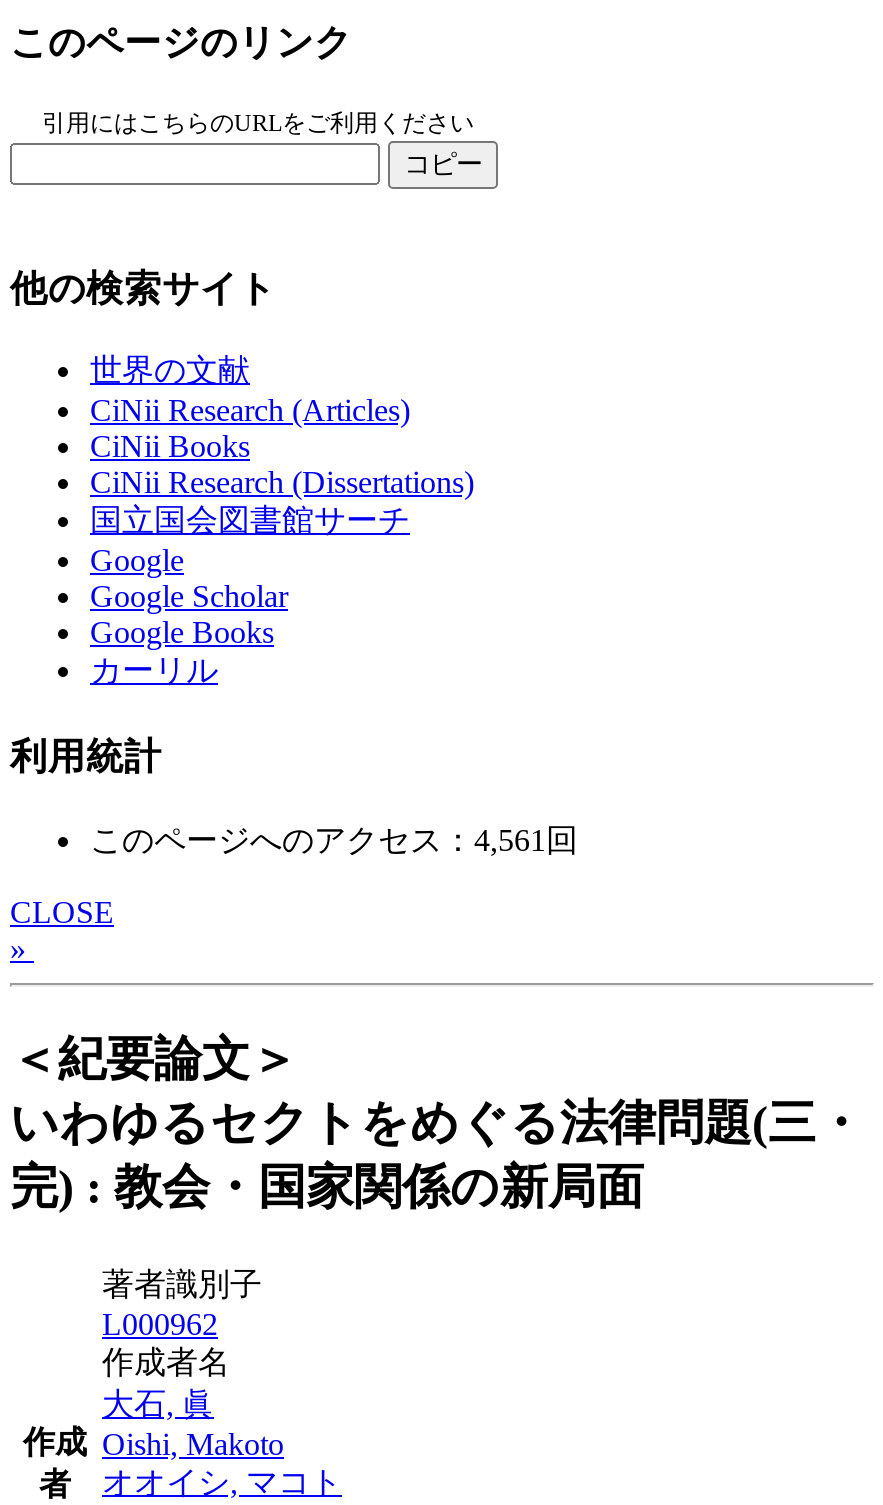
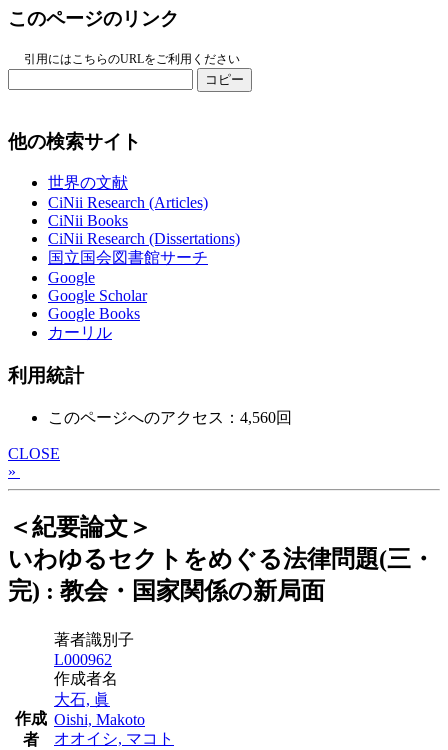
- このページへのアクセス：4,561回
+ このページへのアクセス：4,560回
